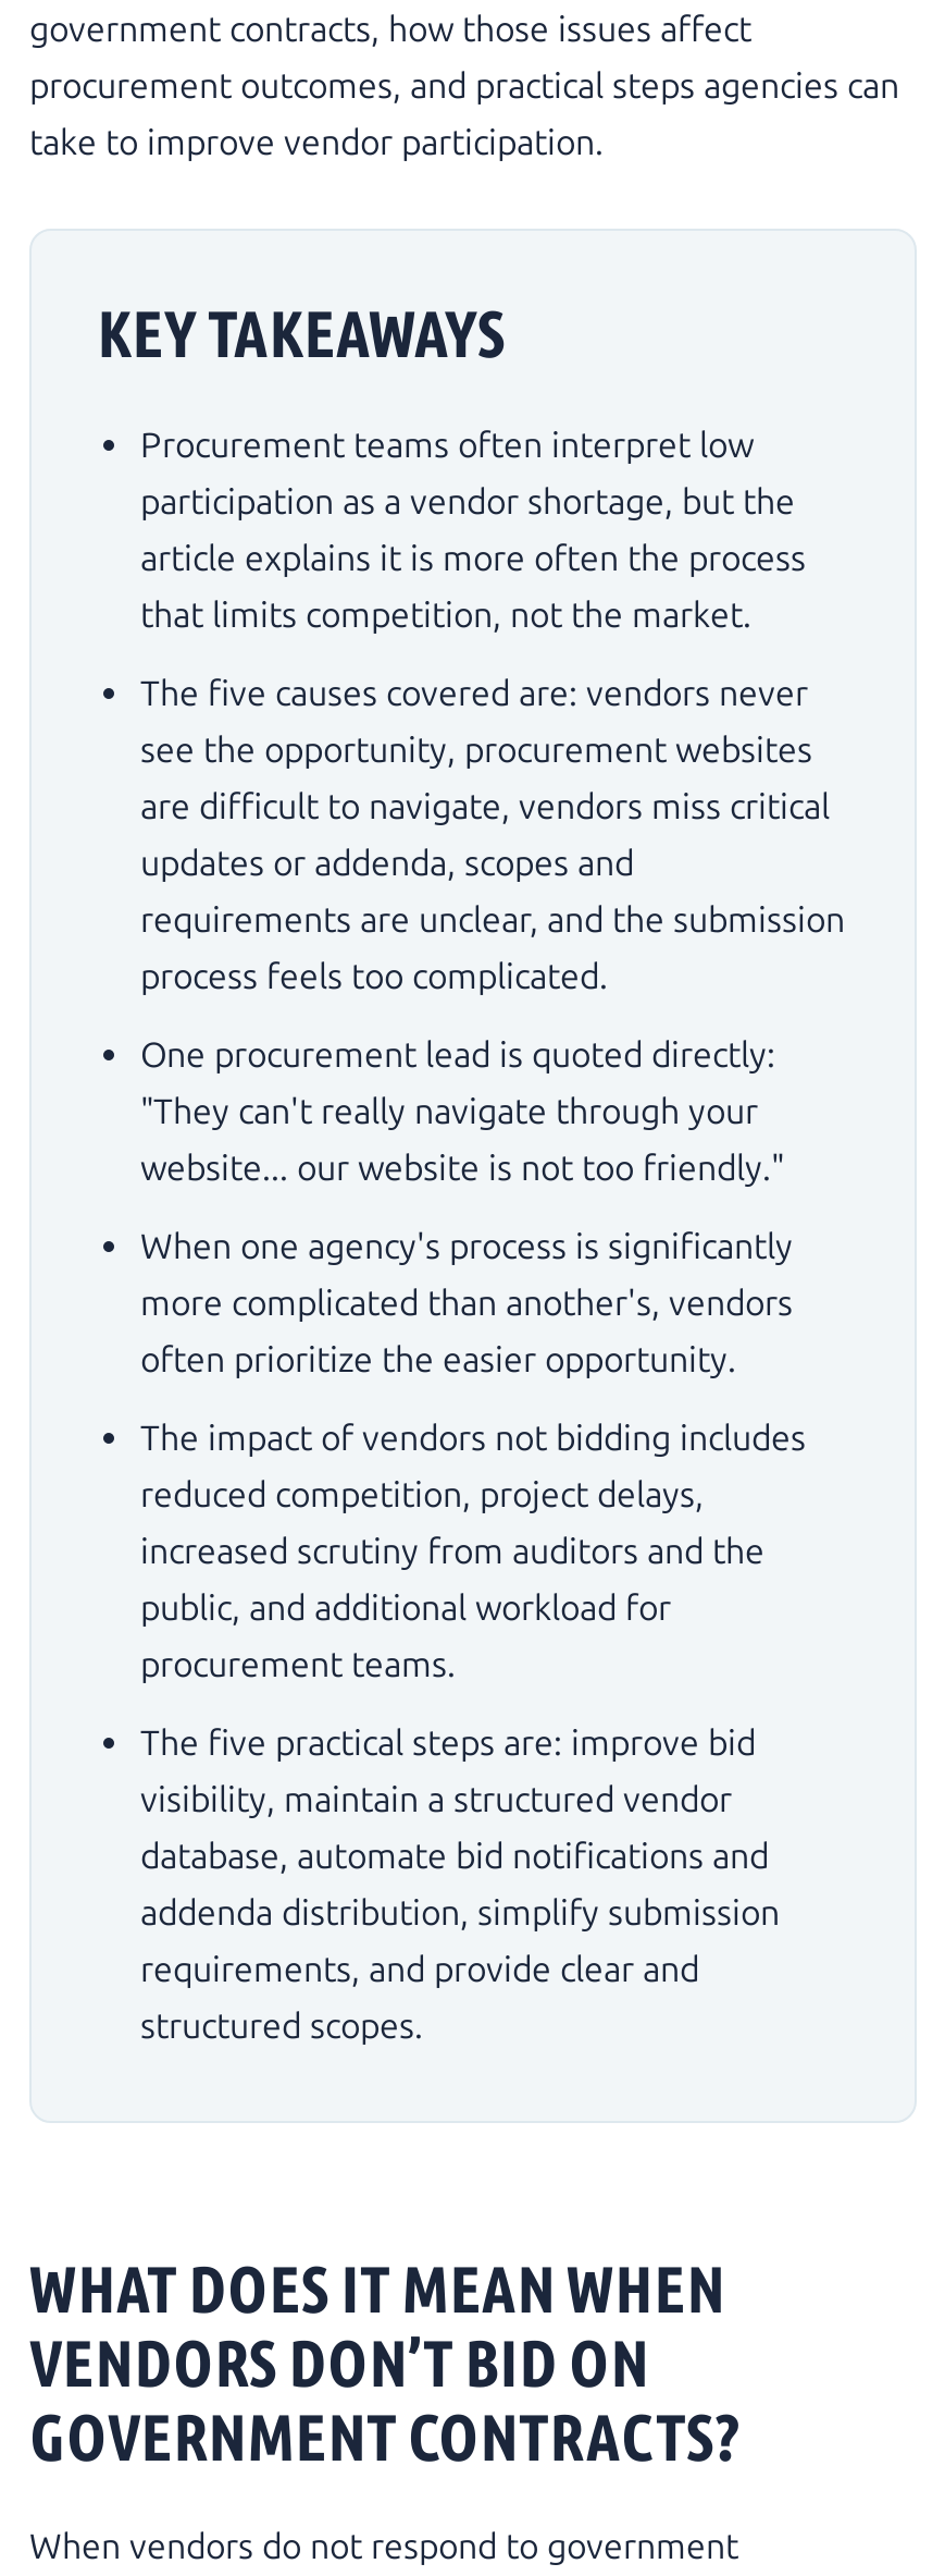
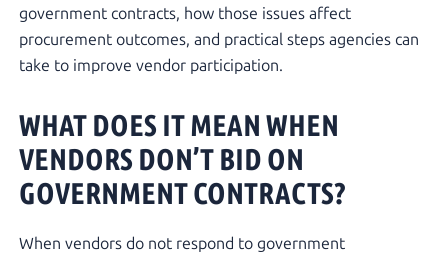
- KEY TAKEAWAYS
- Procurement teams often interpret low
- participation as a vendor shortage, but the
- article explains it is more often the process
- that limits competition, not the market.
- The five causes covered are: vendors never
- see the opportunity, procurement websites
- are difficult to navigate, vendors miss critical
- updates or addenda, scopes and
- requirements are unclear, and the submission
- process feels too complicated.
- One procurement lead is quoted directly:
- "They can't really navigate through your
- website... our website is not too friendly."
- When one agency's process is significantly
- more complicated than another's, vendors
- often prioritize the easier opportunity.
- The impact of vendors not bidding includes
- reduced competition, project delays,
- increased scrutiny from auditors and the
- public, and additional workload for
- procurement teams.
- The five practical steps are: improve bid
- visibility, maintain a structured vendor
- database, automate bid notifications and
- addenda distribution, simplify submission
- requirements, and provide clear and
- structured scopes.
